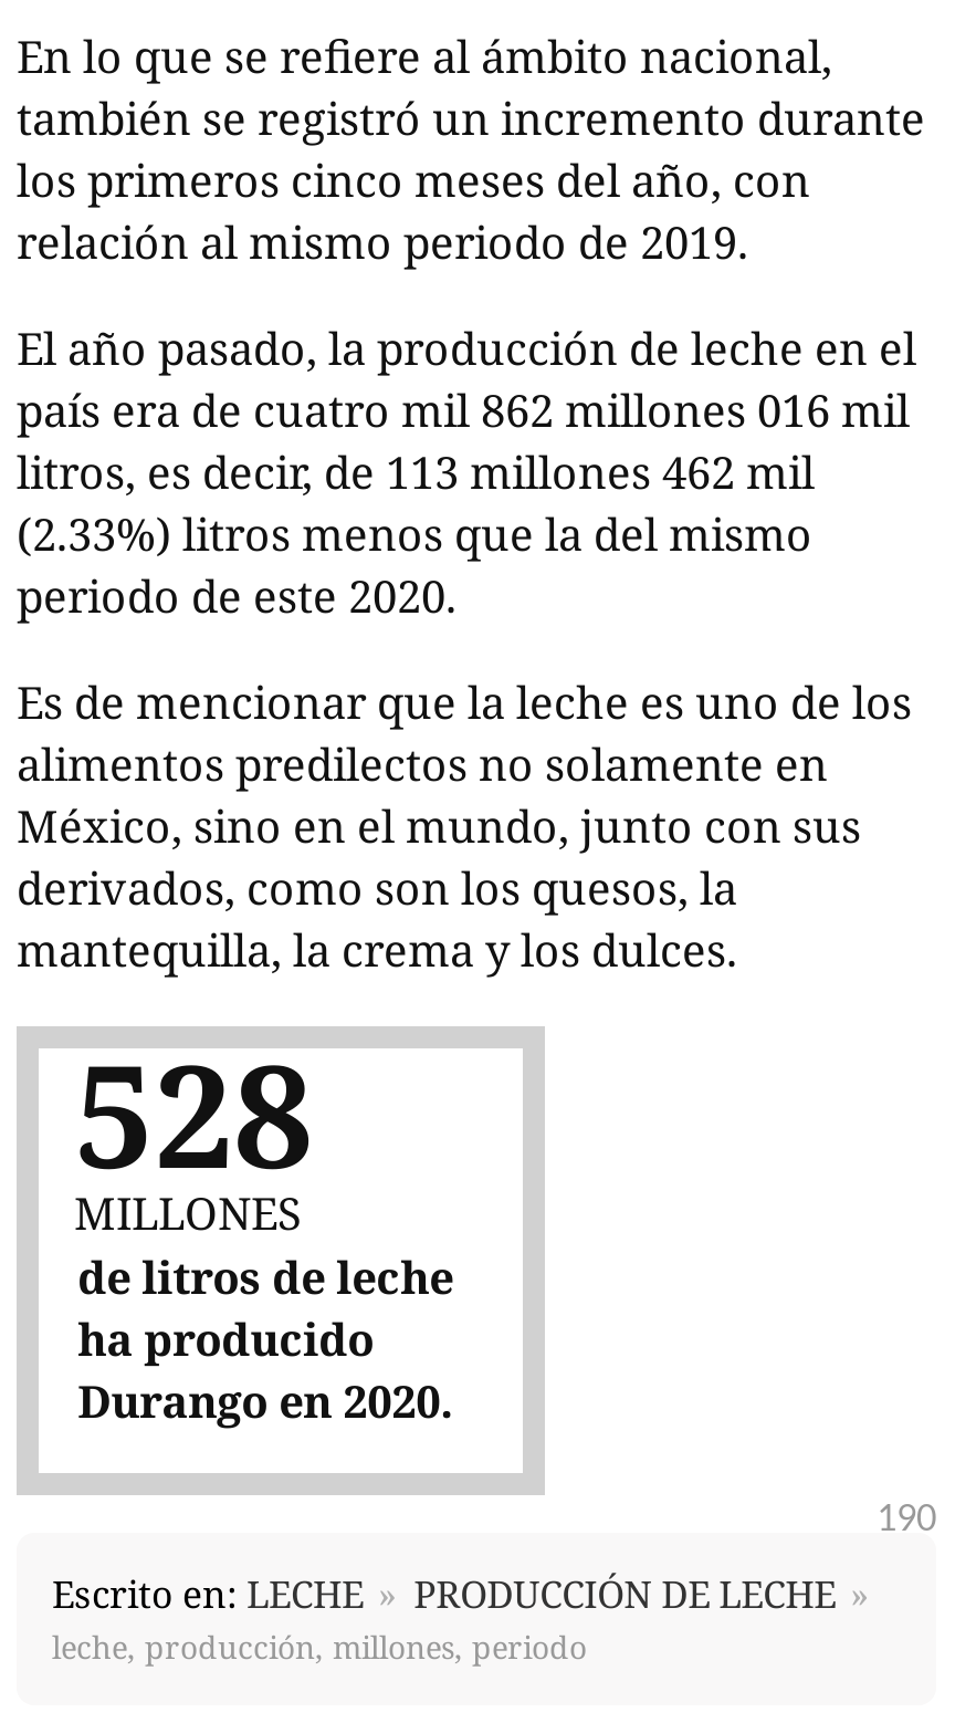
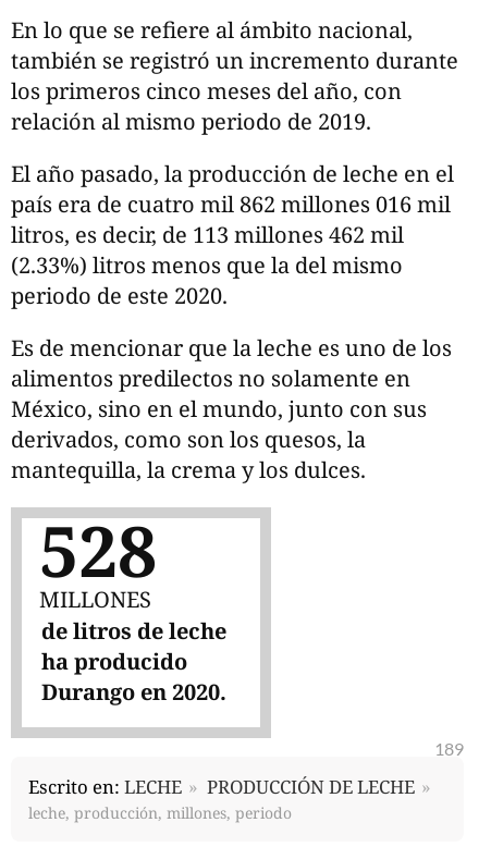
- 190
+ 189
